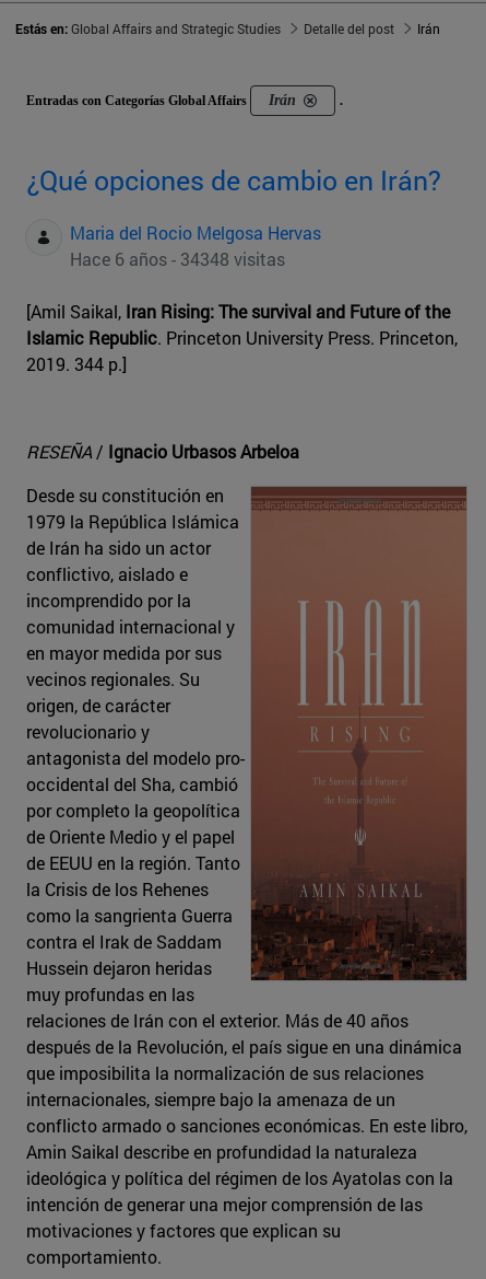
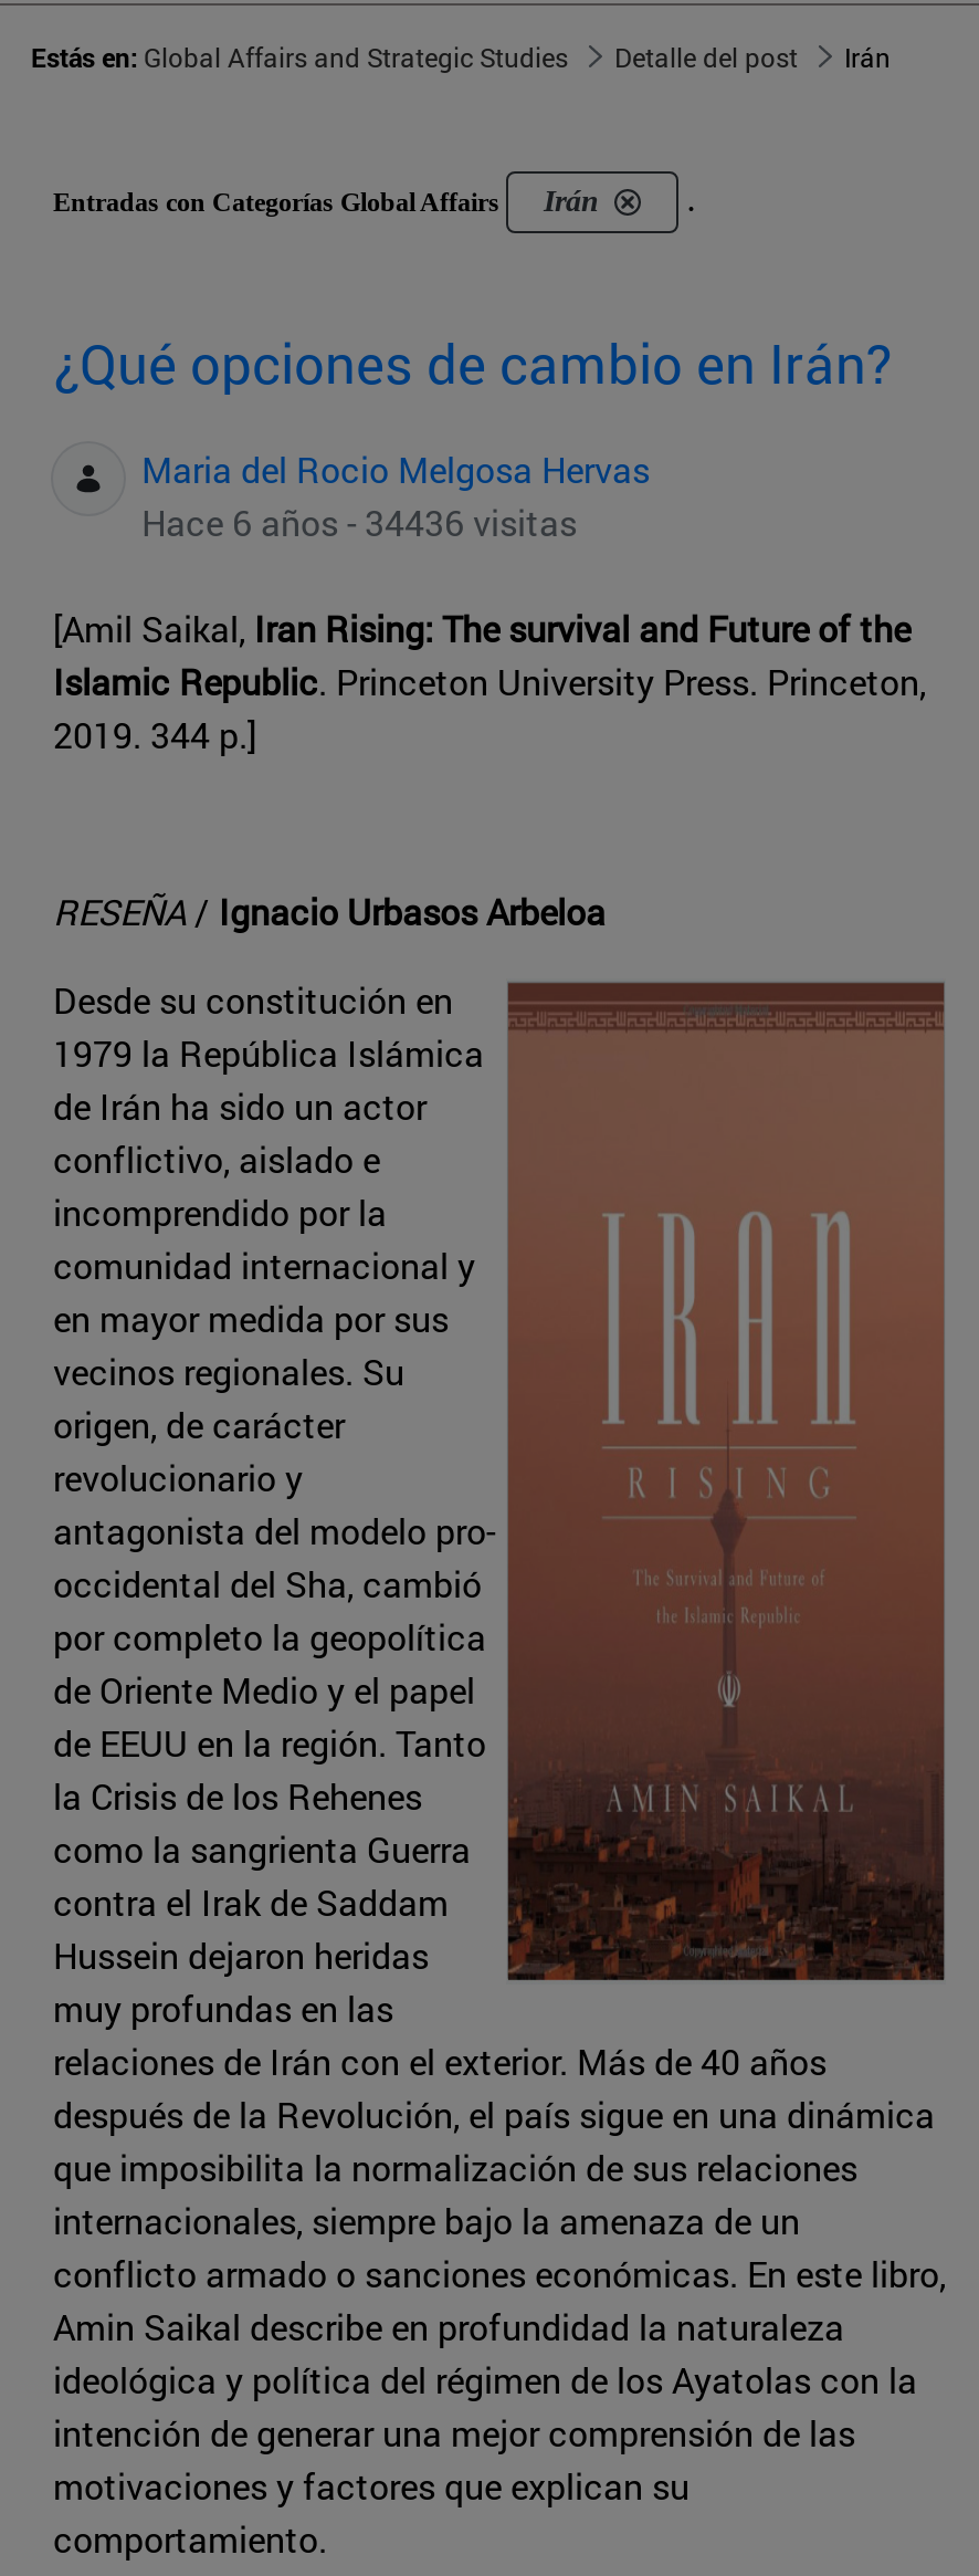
- Hace 6 años - 34348 visitas
+ Hace 6 años - 34436 visitas
